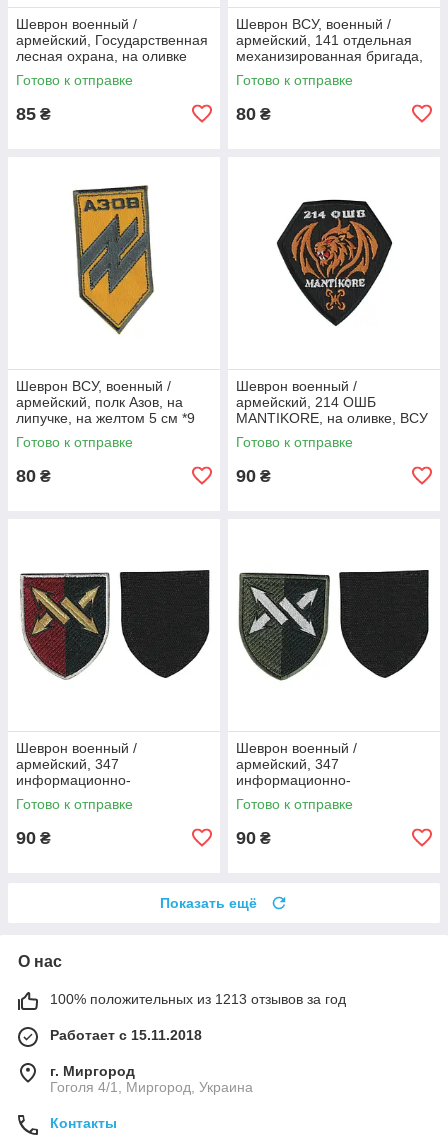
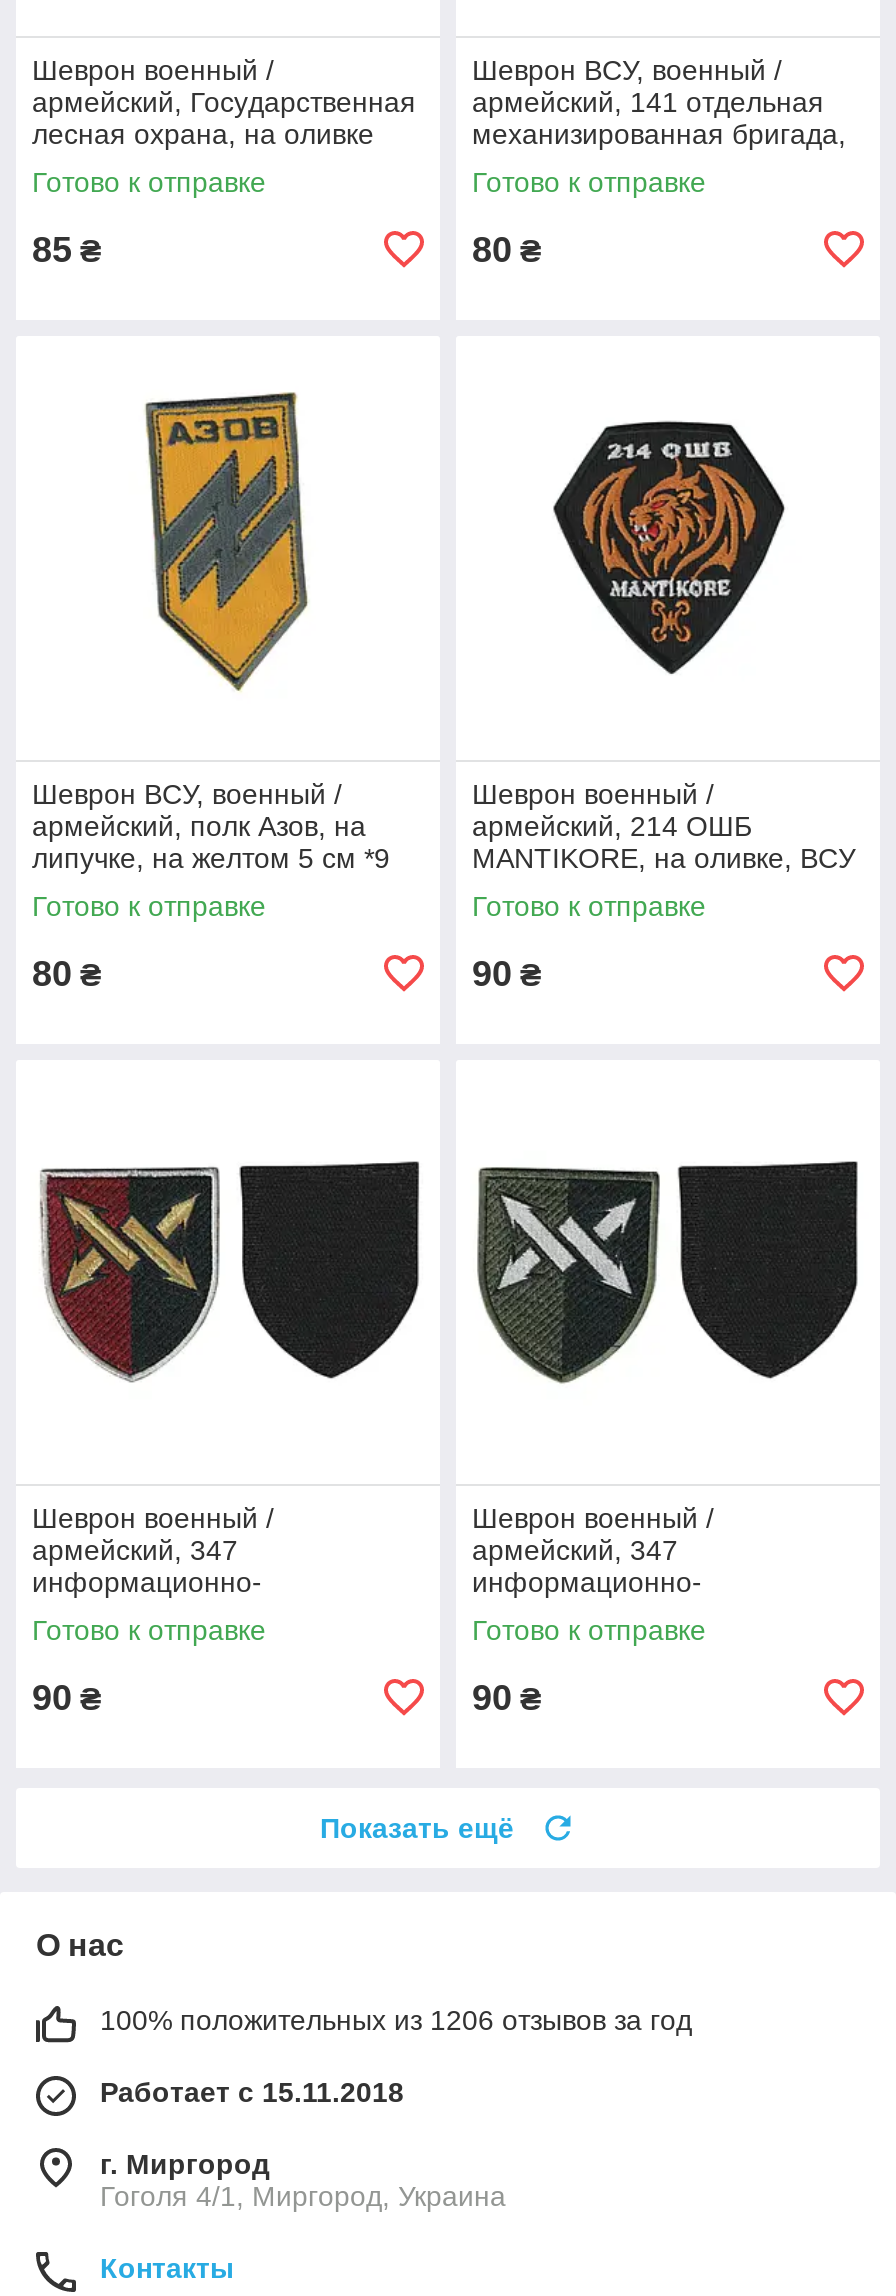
- 100% положительных из 1213 отзывов за год
+ 100% положительных из 1206 отзывов за год
